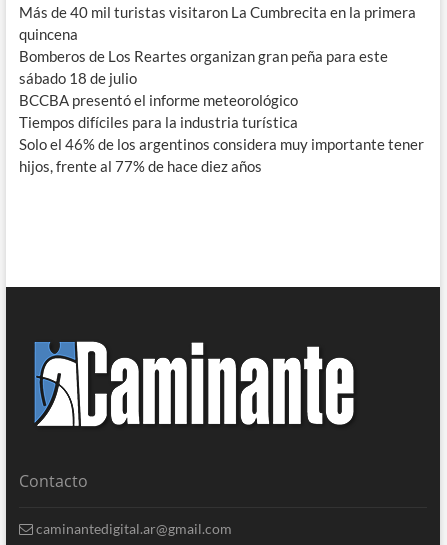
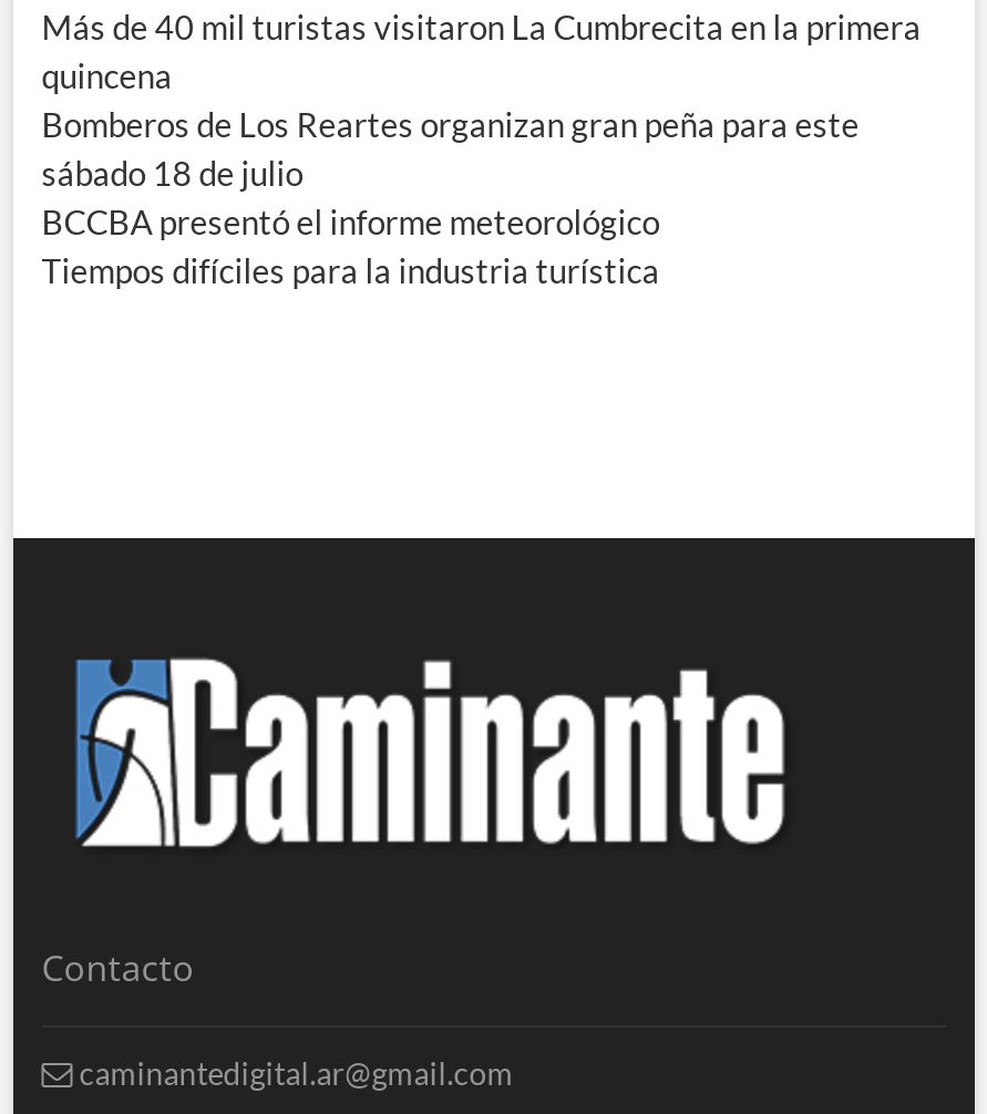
- Solo el 46% de los argentinos considera muy importante tener
- hijos, frente al 77% de hace diez años
